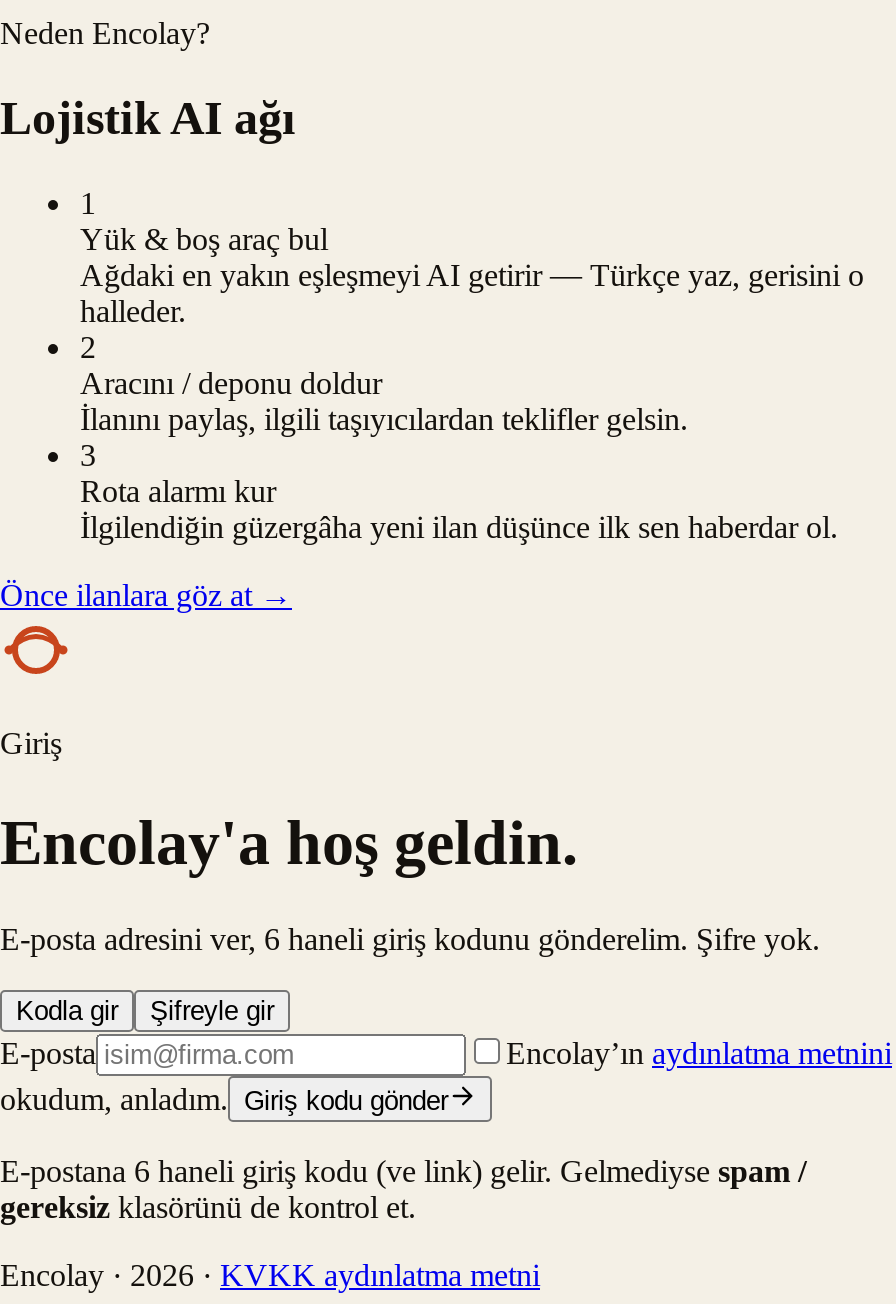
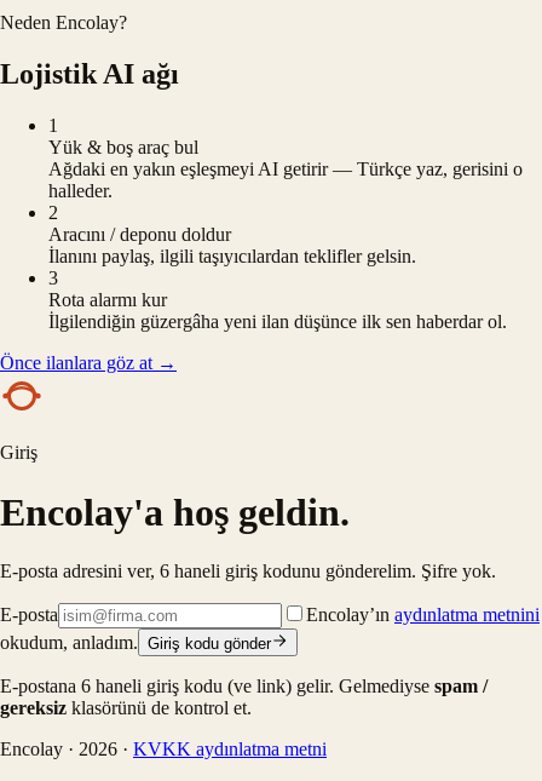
- Kodla gir
- Şifreyle gir
